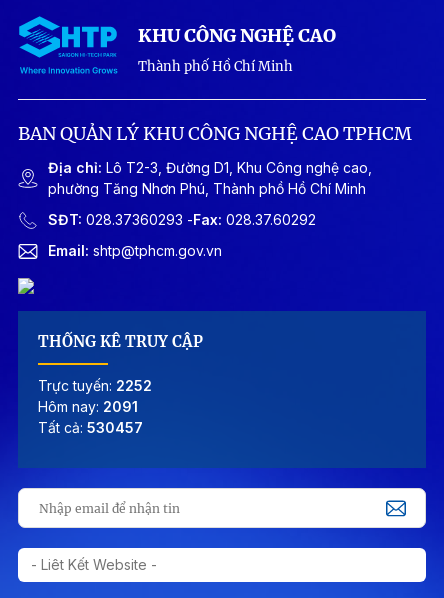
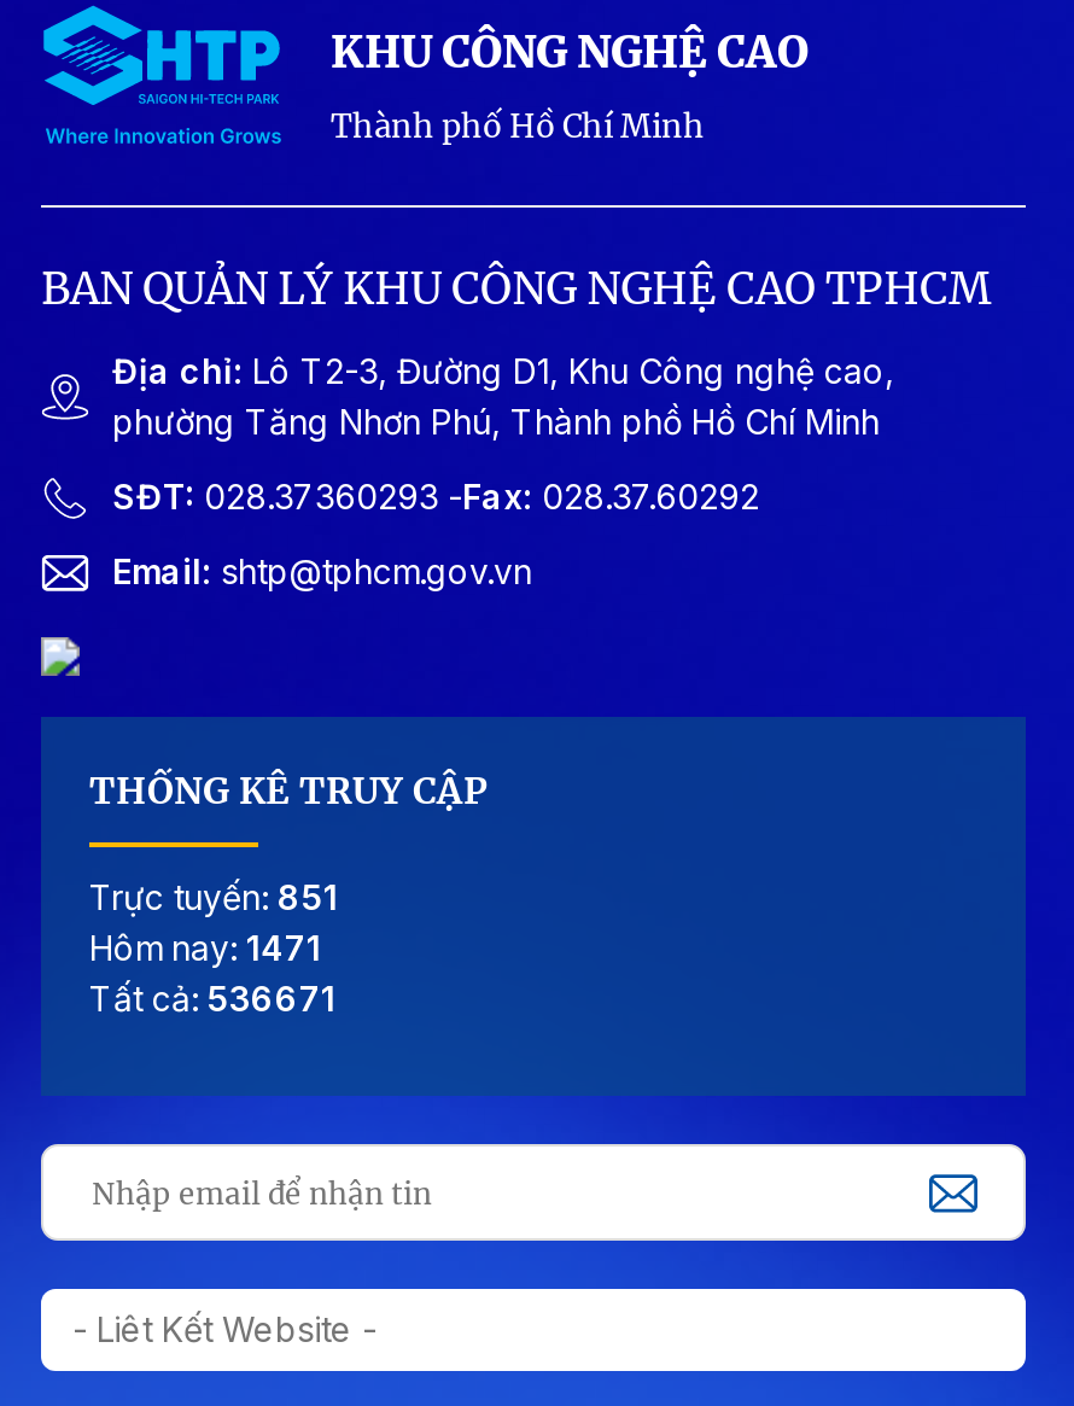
- Trực tuyến: 2252
+ Trực tuyến: 851

- Hôm nay: 2091
+ Hôm nay: 1471

- Tất cả: 530457
+ Tất cả: 536671
